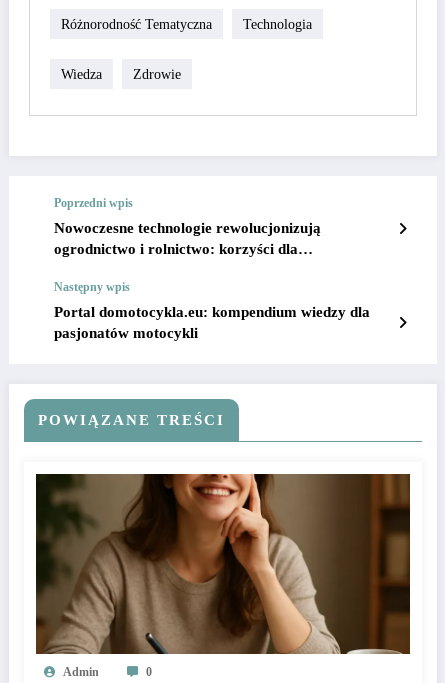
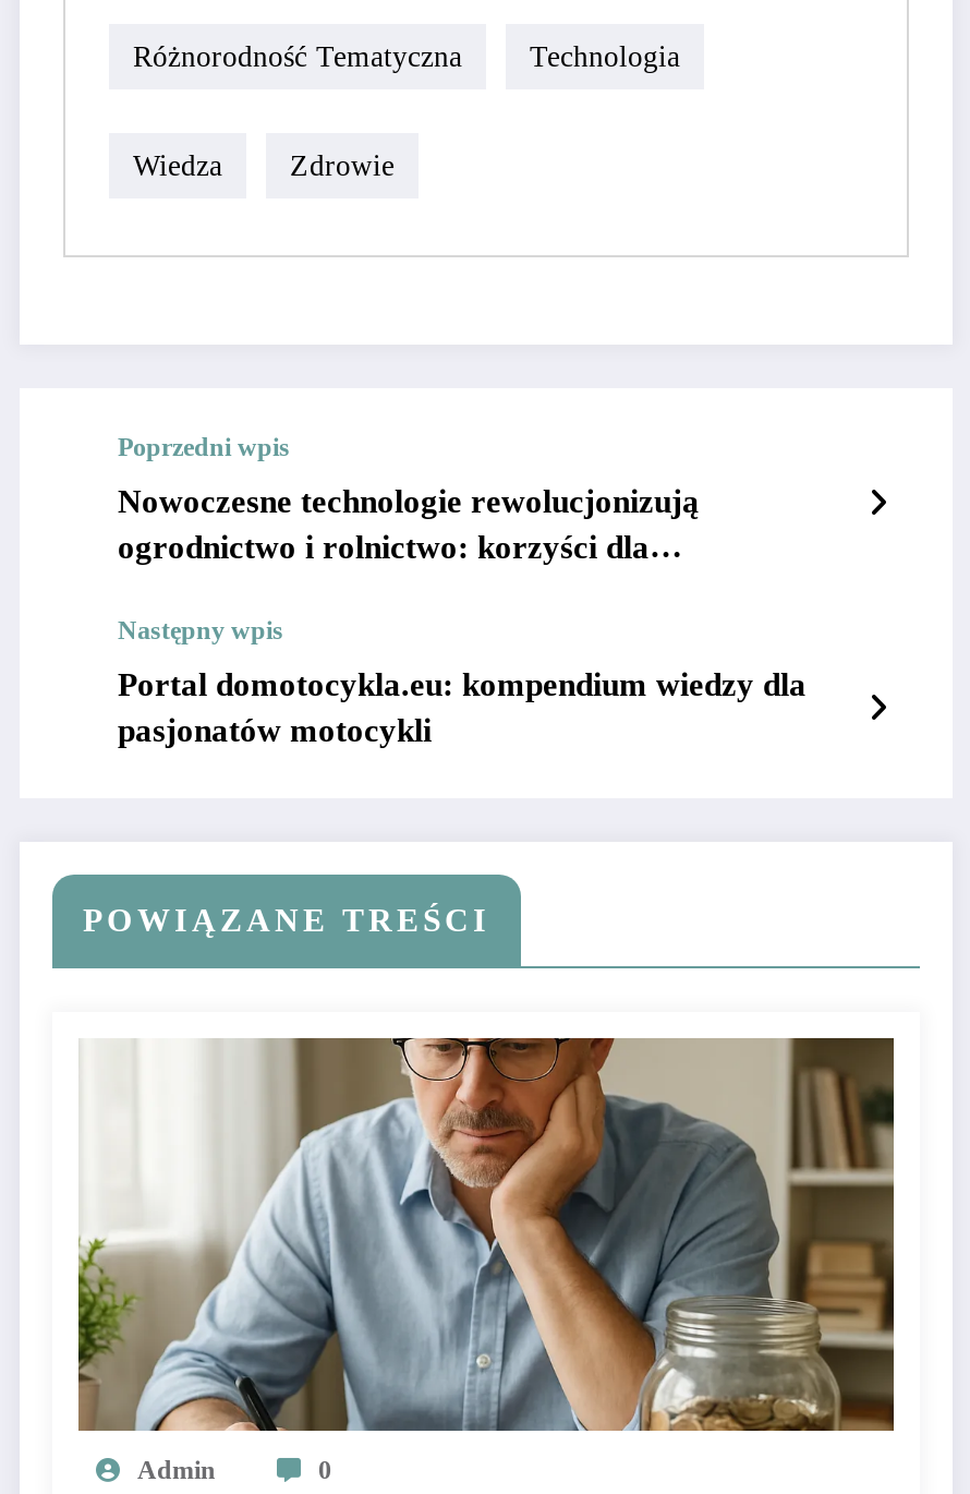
- [image]
+ [image]
